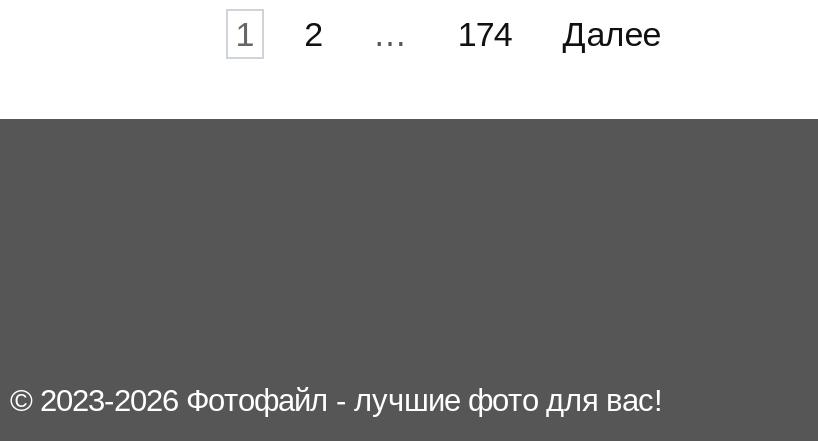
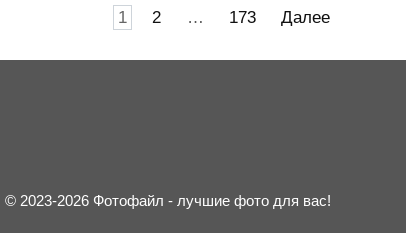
- 174
+ 173
